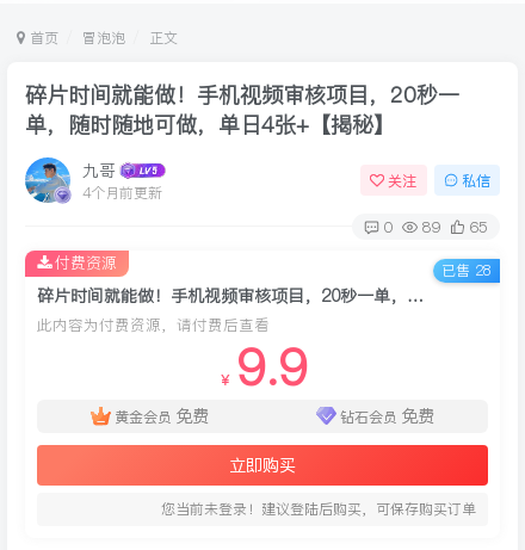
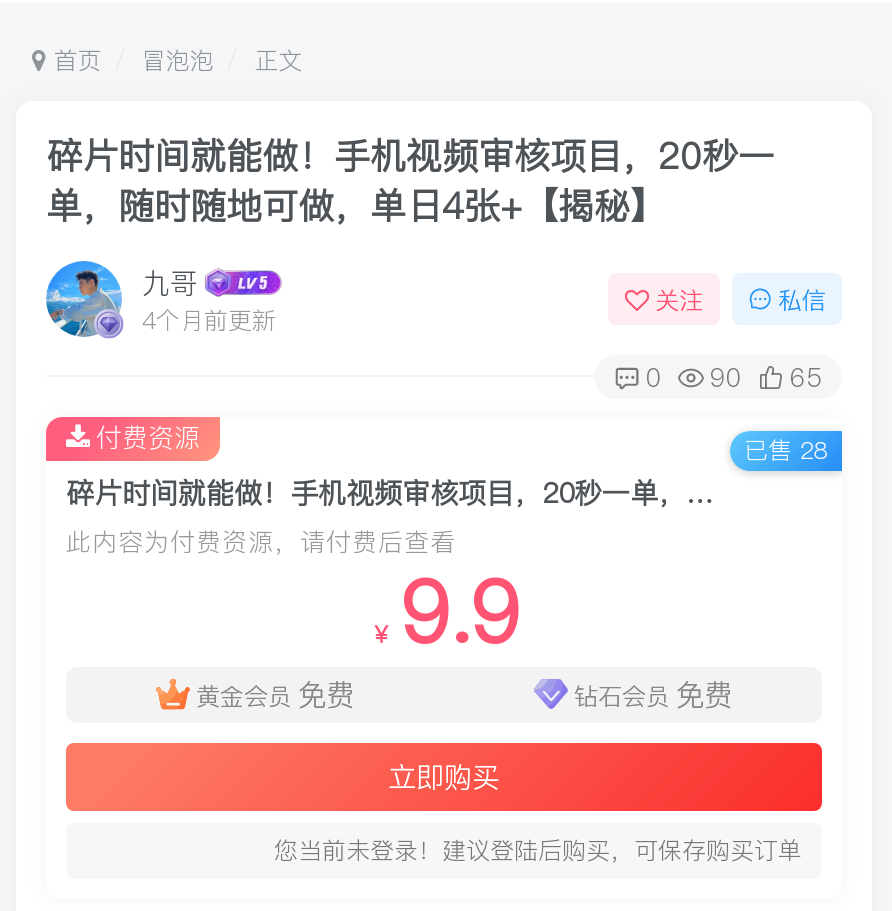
- 0 89 65
+ 0 90 65
